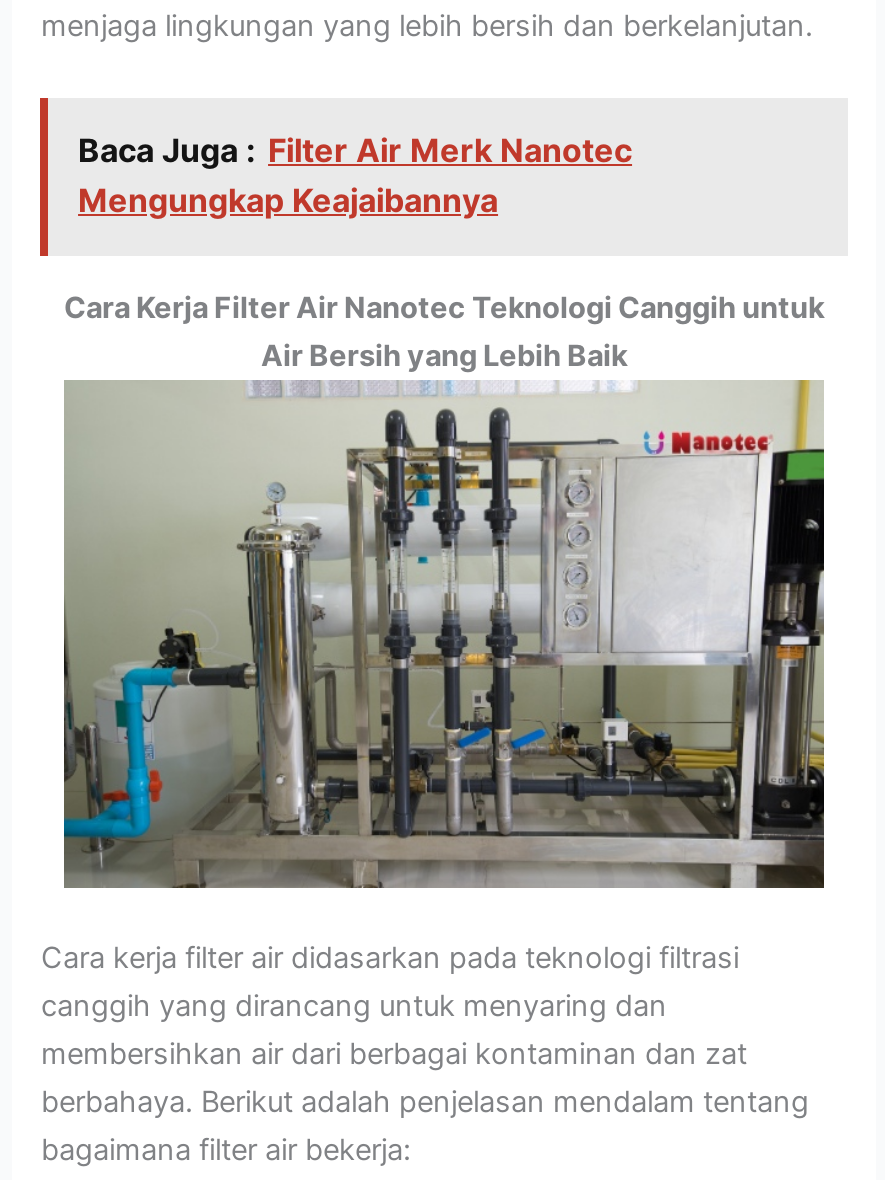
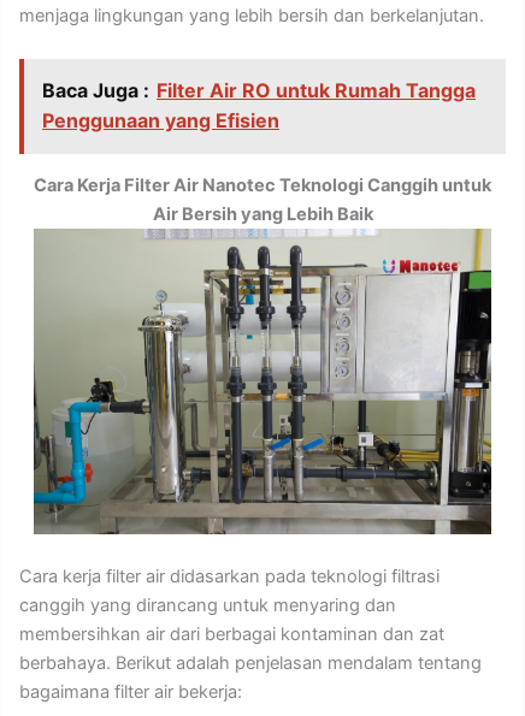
- Baca Juga : Filter Air Merk Nanotec
- Mengungkap Keajaibannya
+ Baca Juga : Filter Air RO untuk Rumah Tangga
+ Penggunaan yang Efisien
